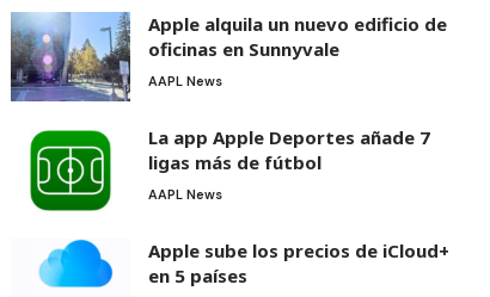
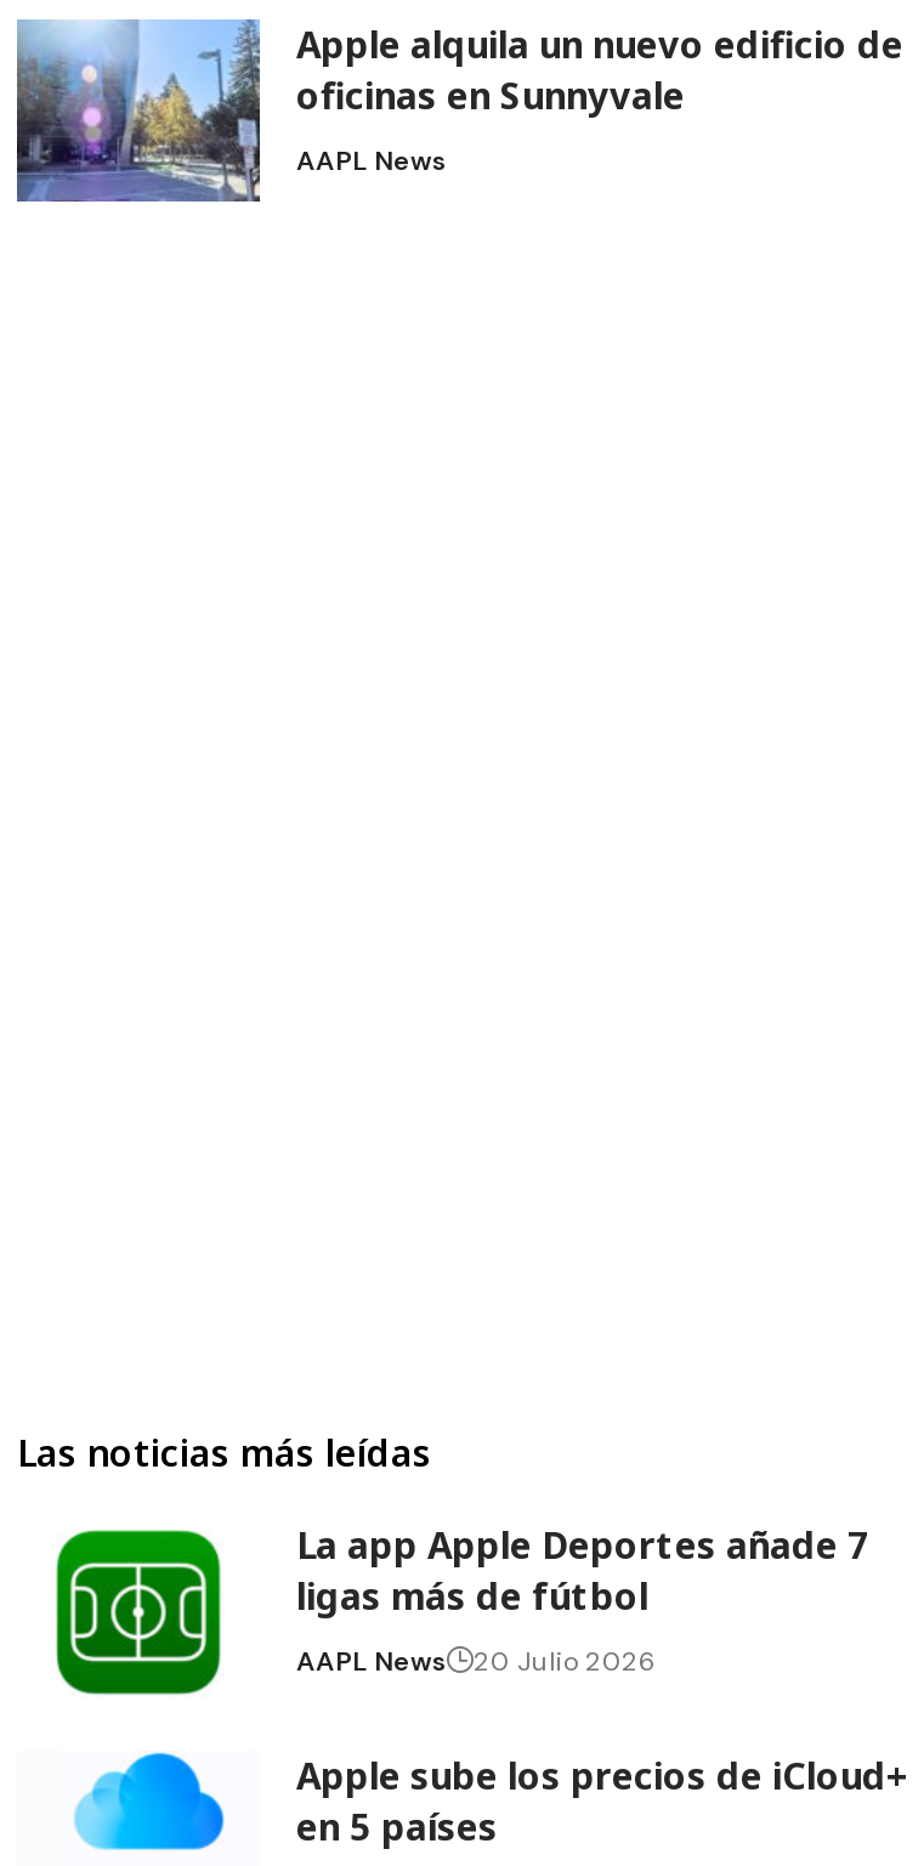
+ Las noticias más leídas

+ 20 Julio 2026
